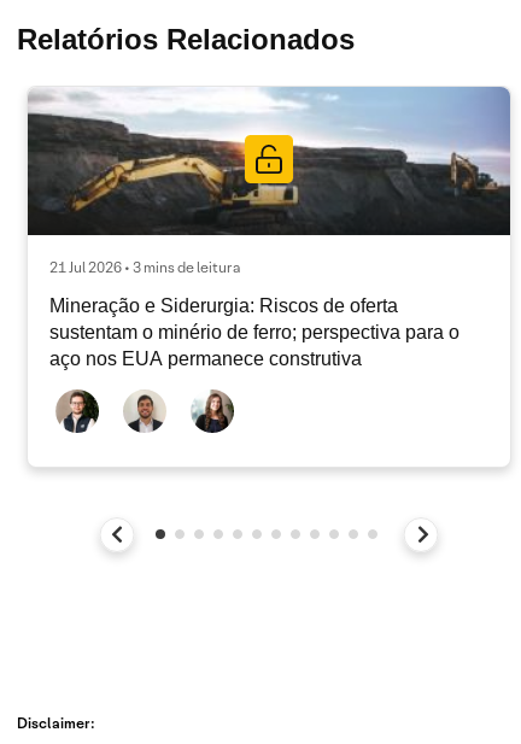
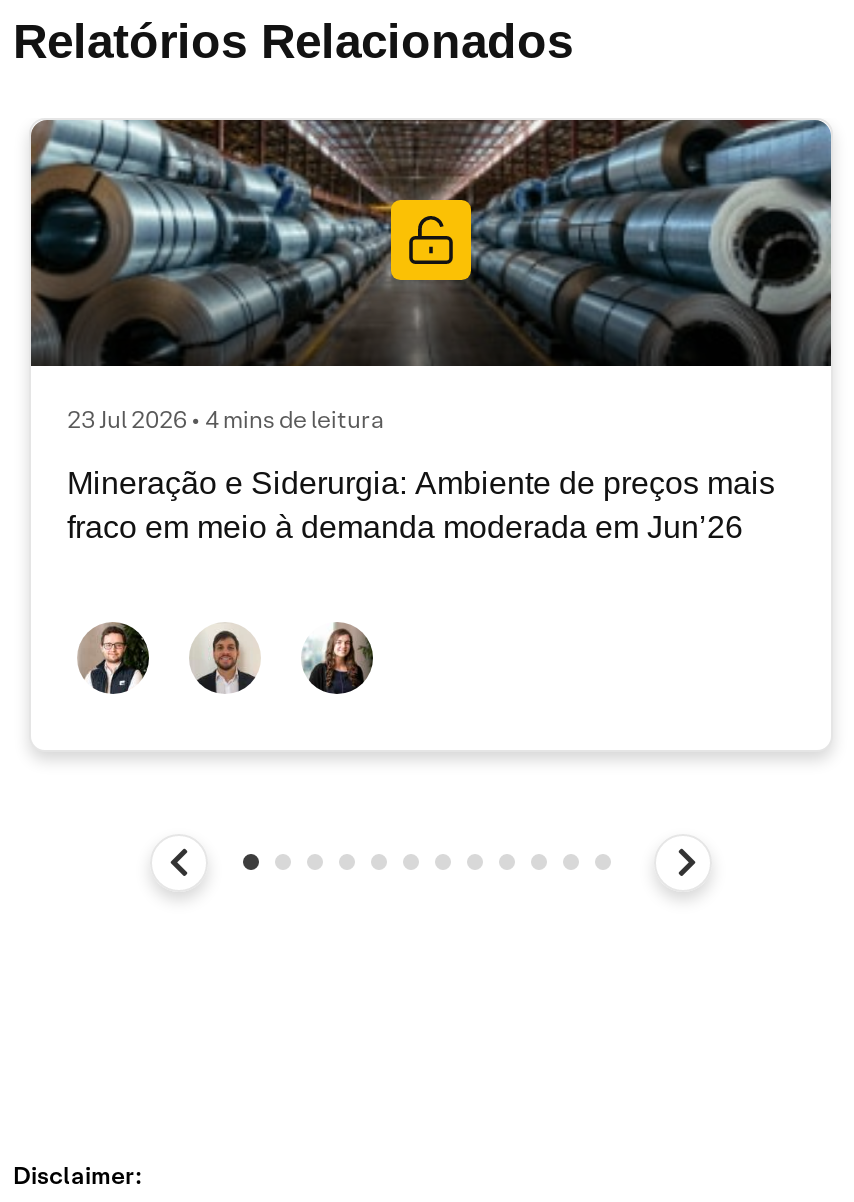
- [image]
- 21 Jul 2026 • 3 mins de leitura
+ [image]
+ 23 Jul 2026 • 4 mins de leitura

- Mineração e Siderurgia: Riscos de oferta
- sustentam o minério de ferro; perspectiva para o
- aço nos EUA permanece construtiva
+ Mineração e Siderurgia: Ambiente de preços mais
+ fraco em meio à demanda moderada em Jun’26
